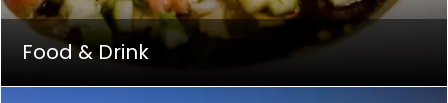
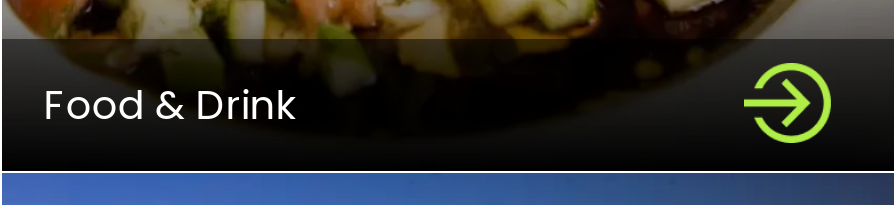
+ [image]
